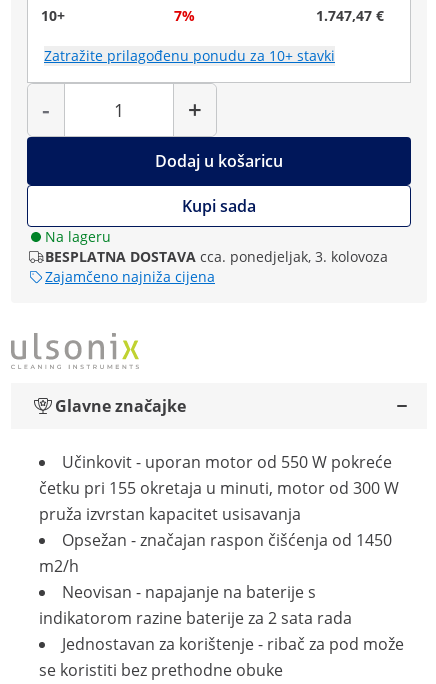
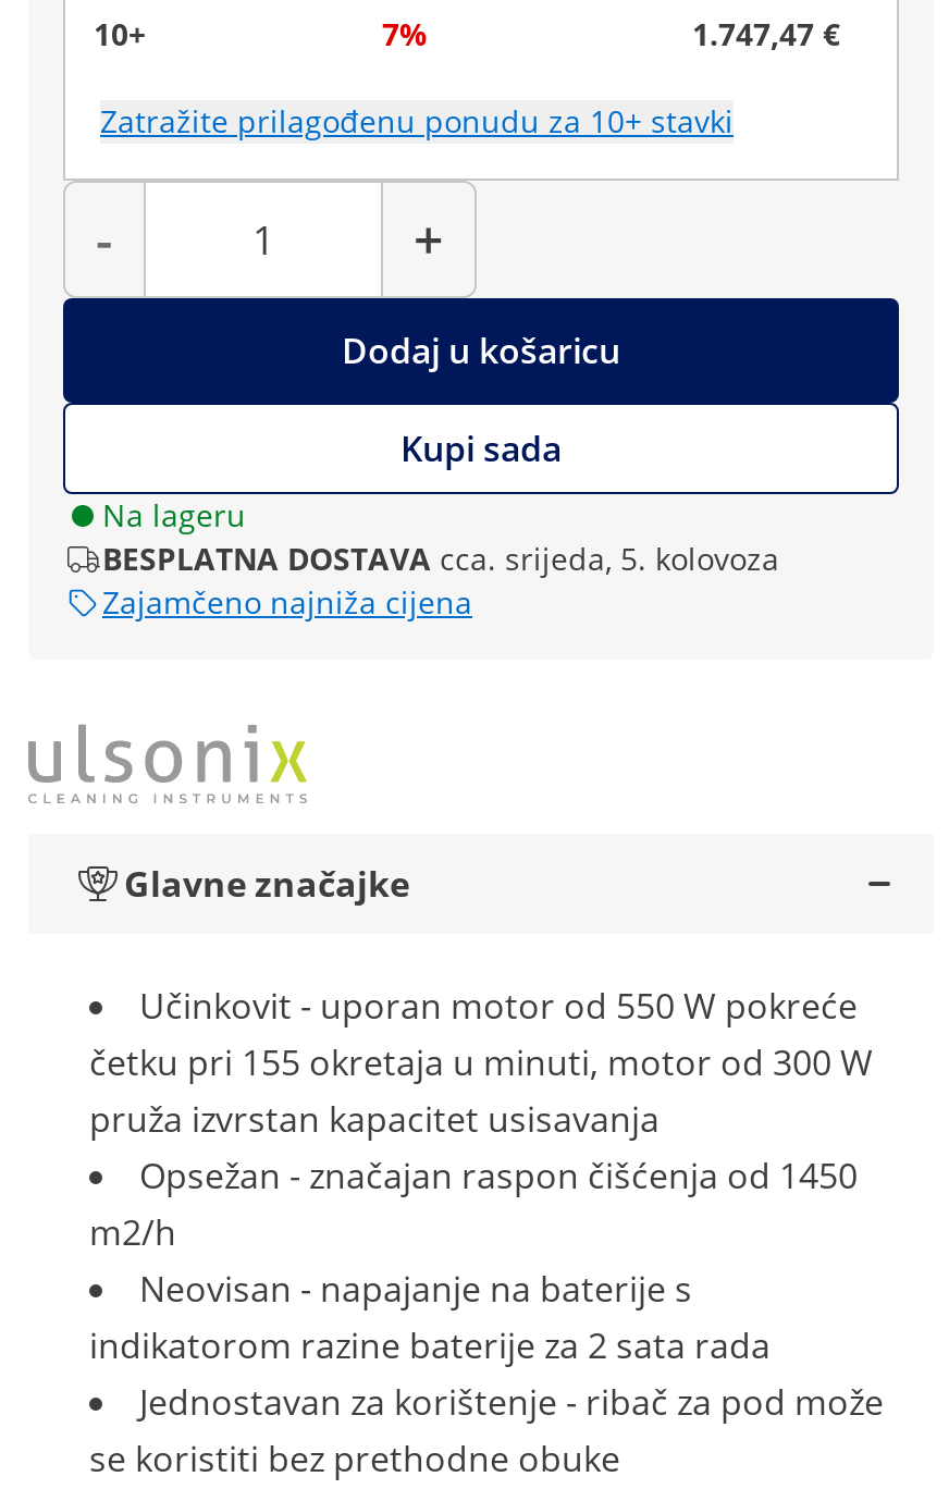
- BESPLATNA DOSTAVA cca. ponedjeljak, 3. kolovoza
+ BESPLATNA DOSTAVA cca. srijeda, 5. kolovoza
